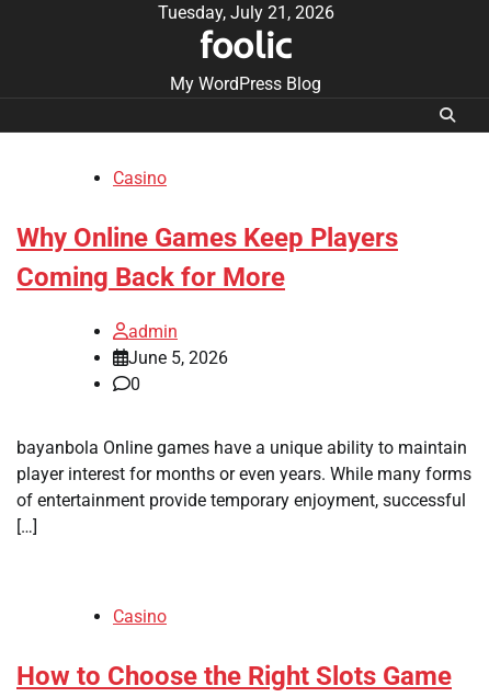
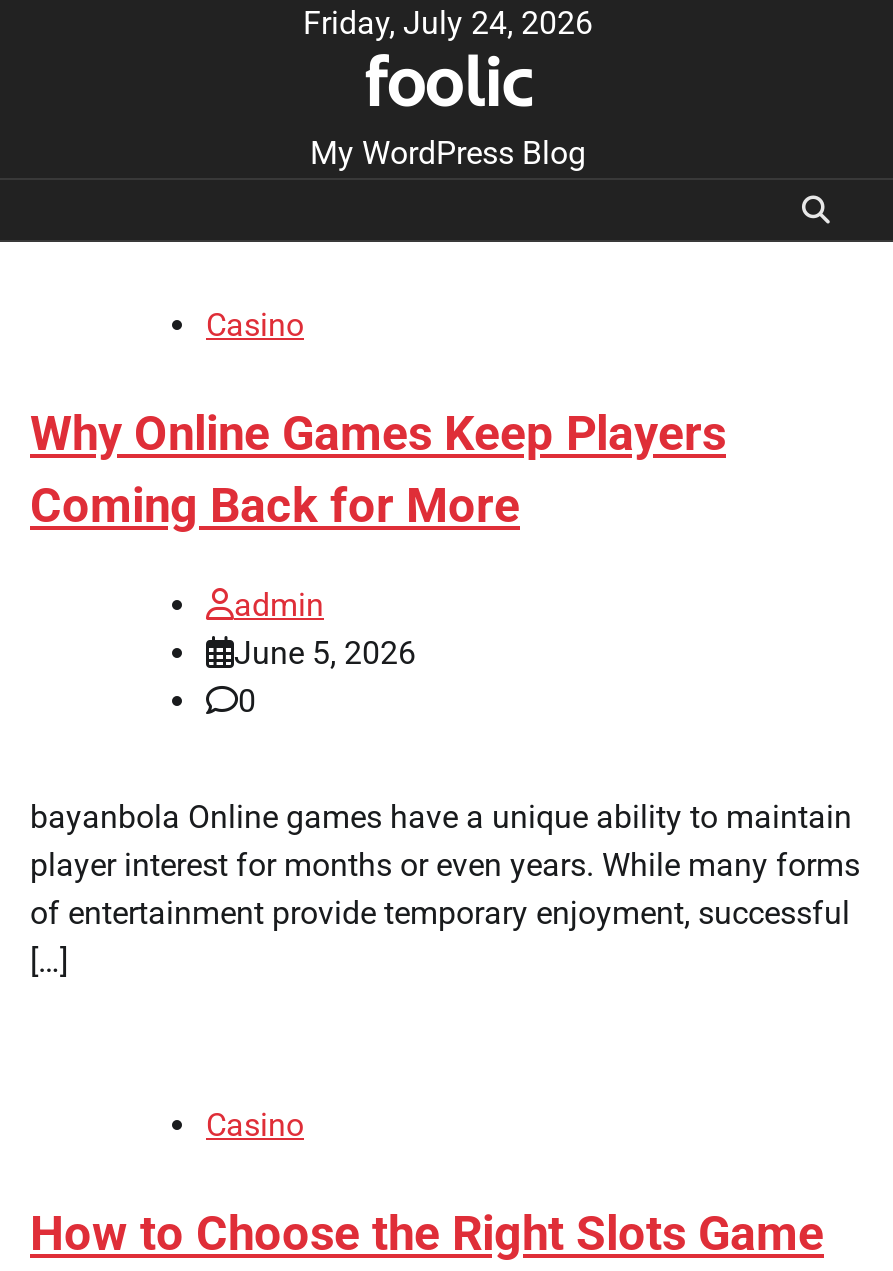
- Tuesday, July 21, 2026
+ Friday, July 24, 2026
